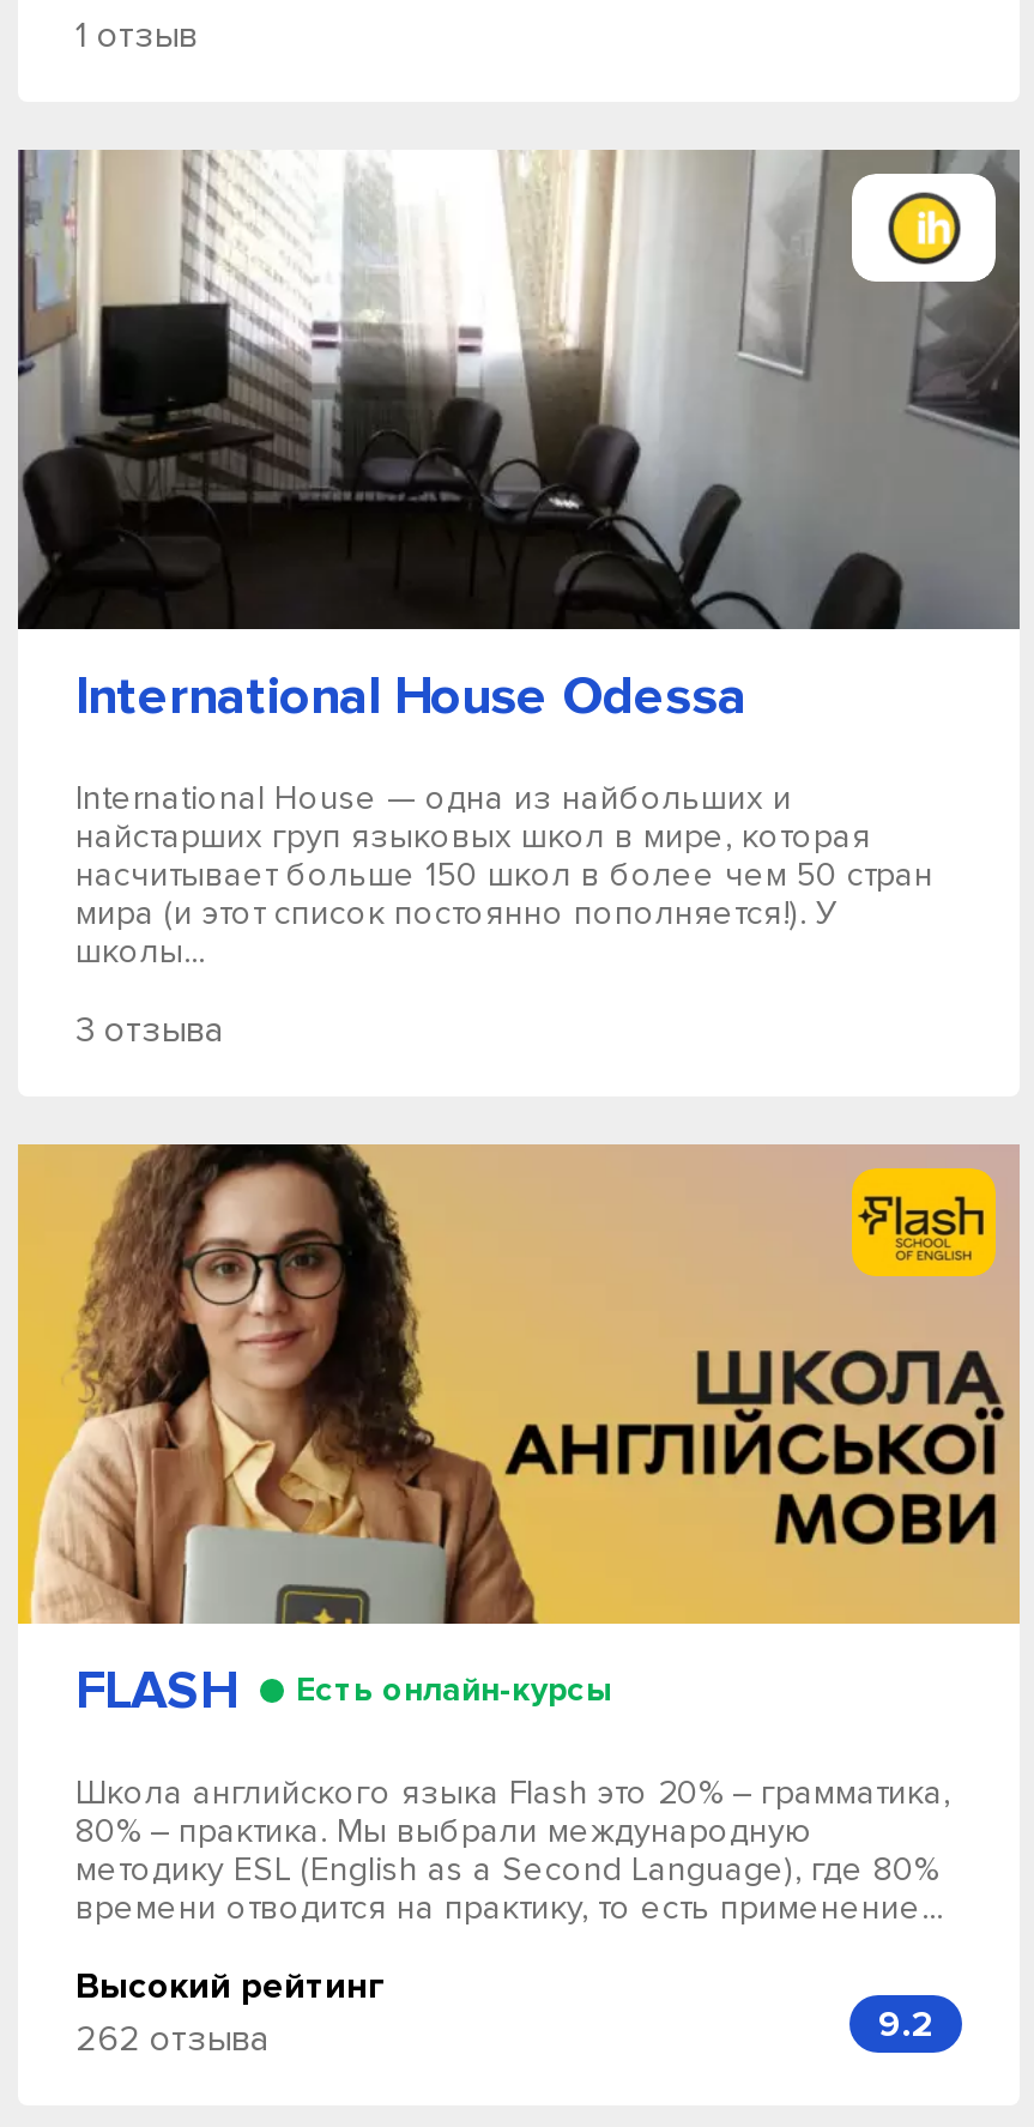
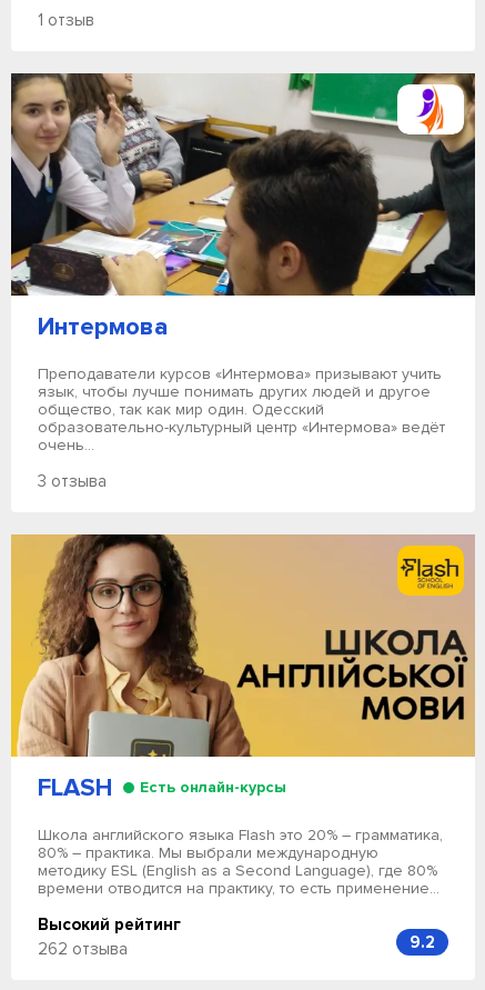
- [image]
- International House Odessa
+ [image]
+ Интермова

- International House — одна из найбольших и
- найстарших груп языковых школ в мире, которая
- насчитывает больше 150 школ в более чем 50 стран
- мира (и этот список постоянно пополняется!). У
- школы...
+ Преподаватели курсов «Интермова» призывают учить
+ язык, чтобы лучше понимать других людей и другое
+ общество, так как мир один. Одесский
+ образовательно-культурный центр «Интермова» ведёт
+ очень...
